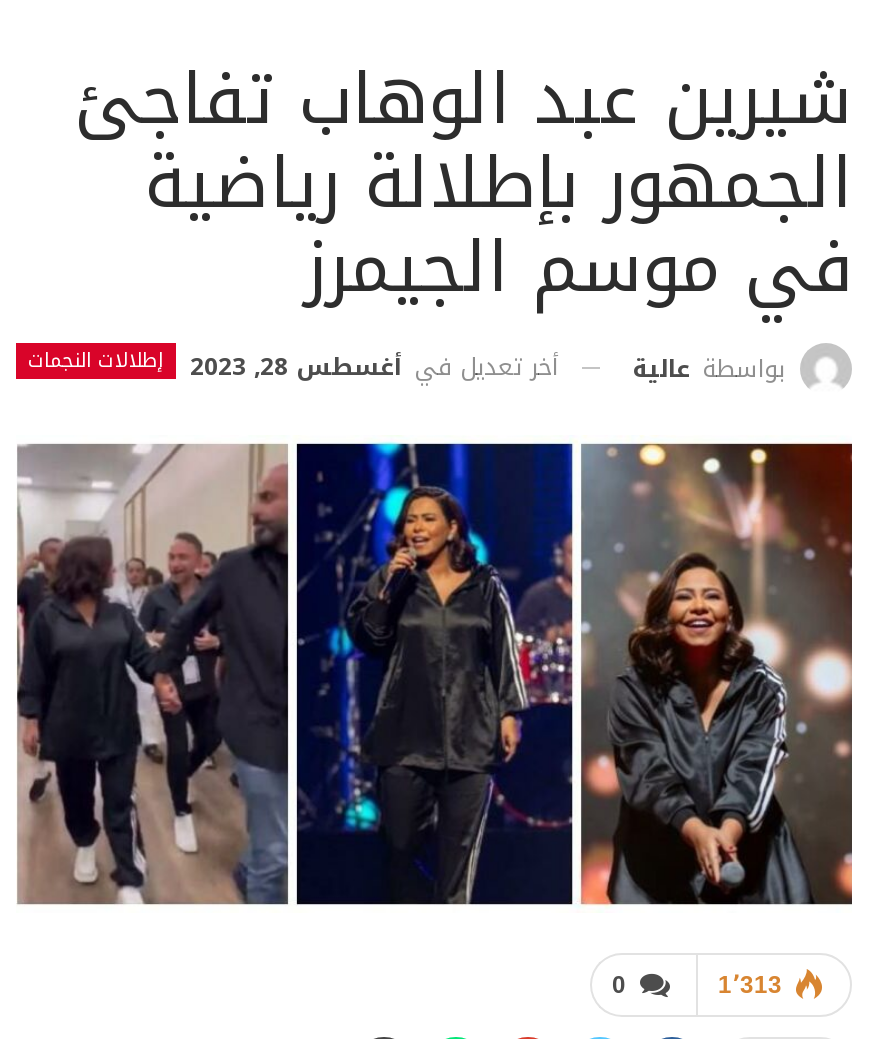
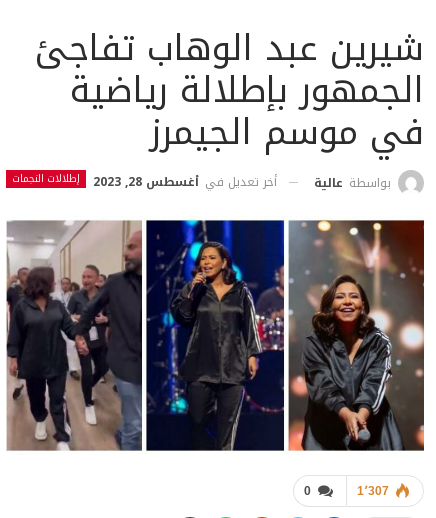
- 1٬313
+ 1٬307
